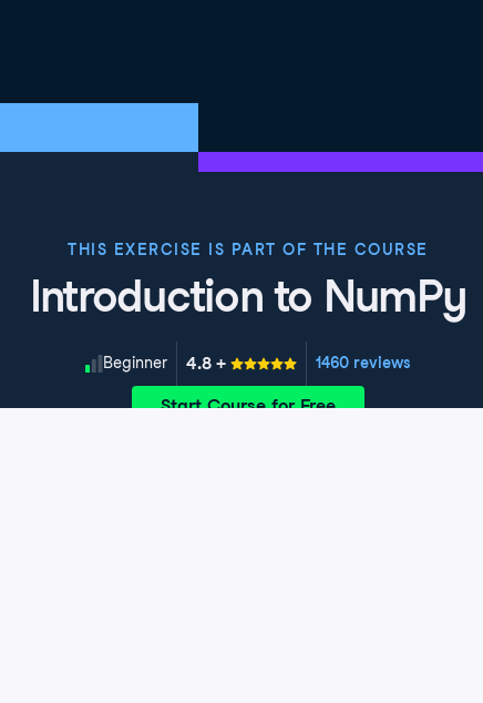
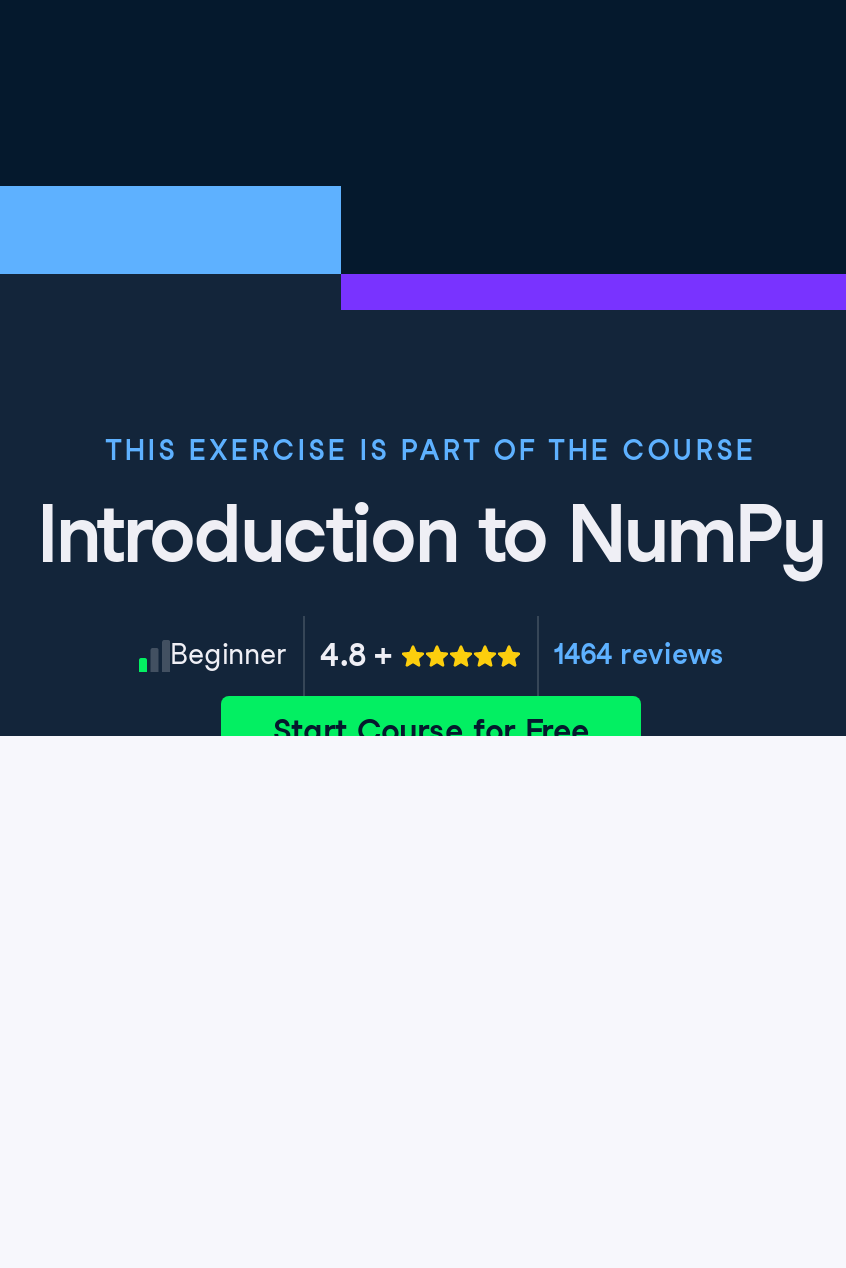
- 1460 reviews
+ 1464 reviews
